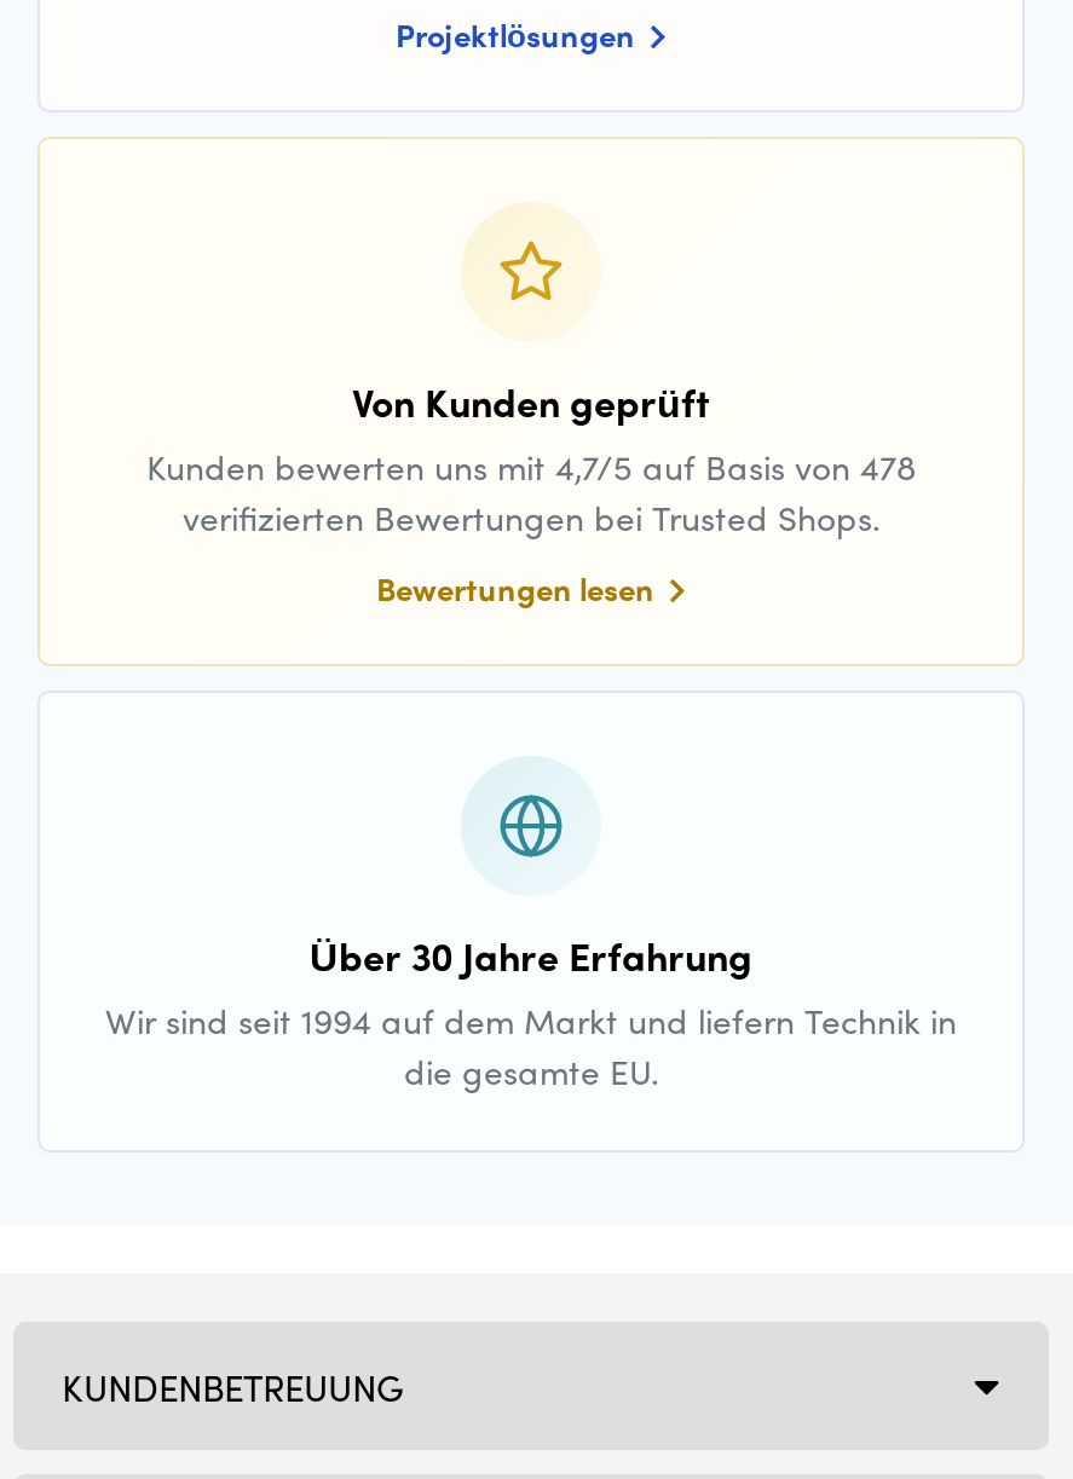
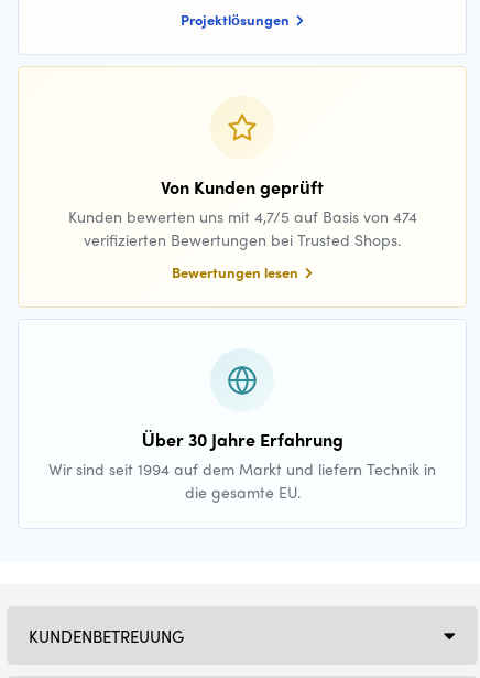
- Kunden bewerten uns mit 4,7/5 auf Basis von 478
+ Kunden bewerten uns mit 4,7/5 auf Basis von 474
